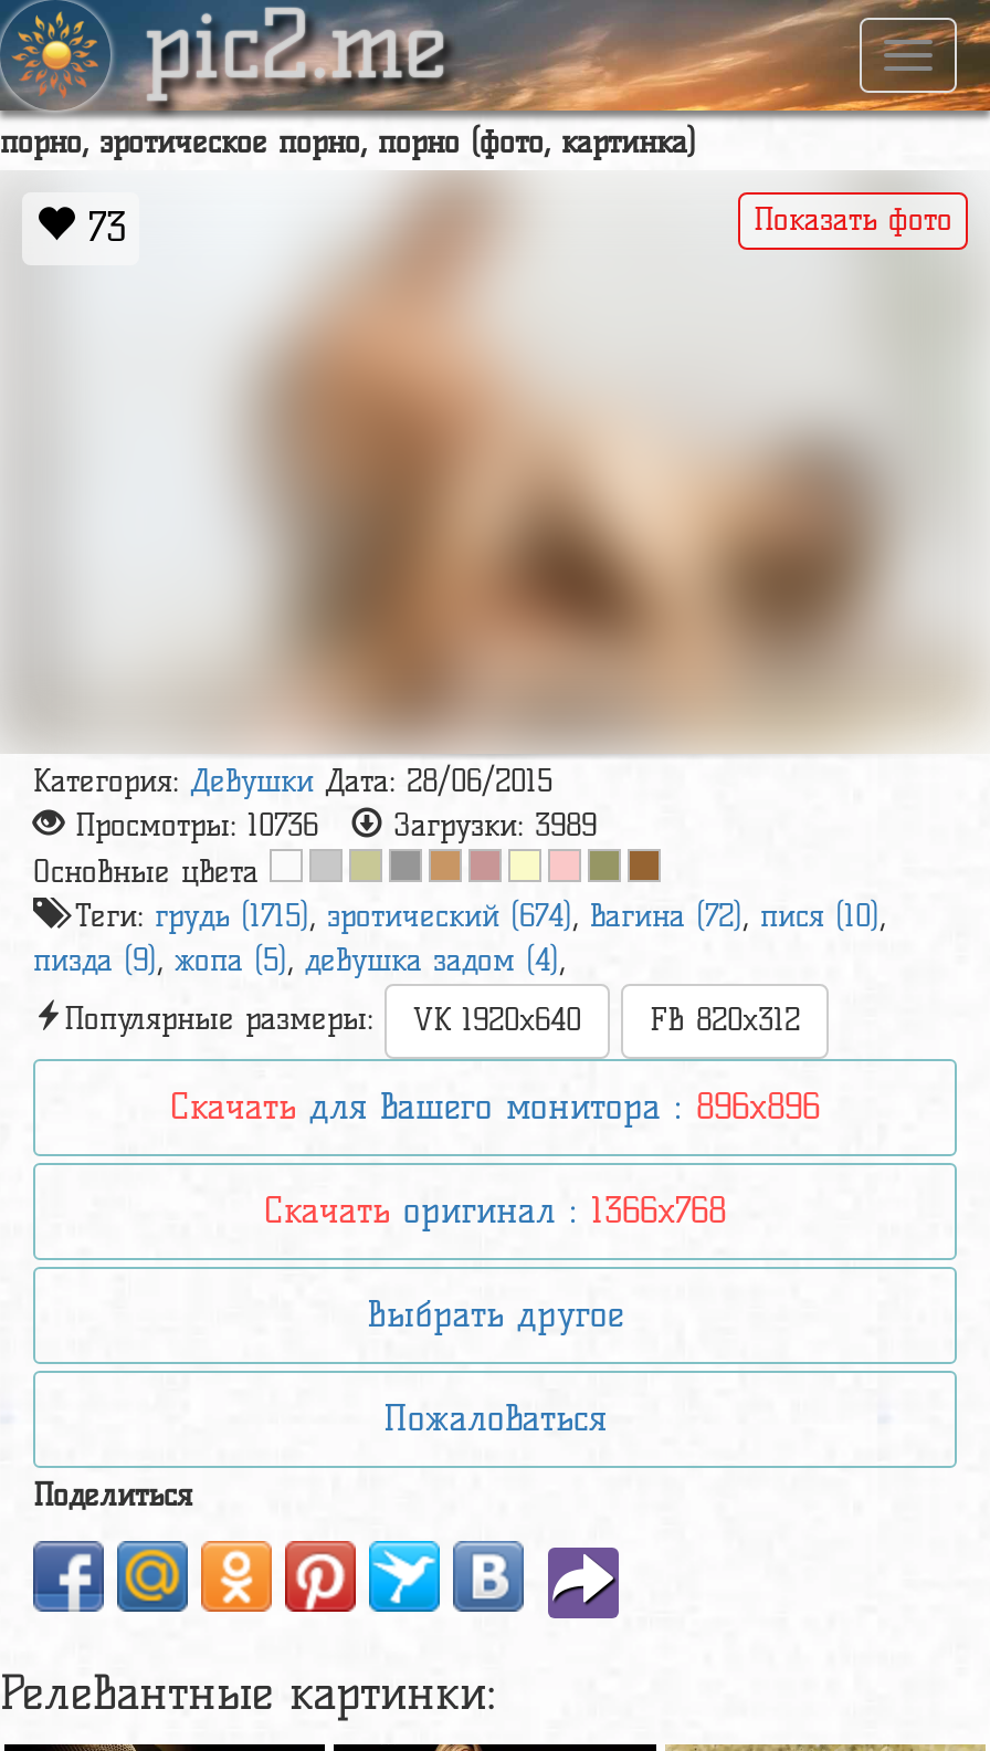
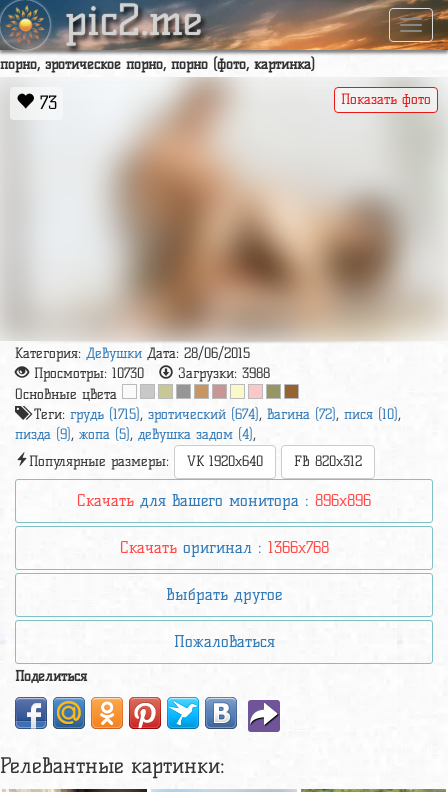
- Просмотры: 10736
+ Просмотры: 10730

- Загрузки: 3989
+ Загрузки: 3988
